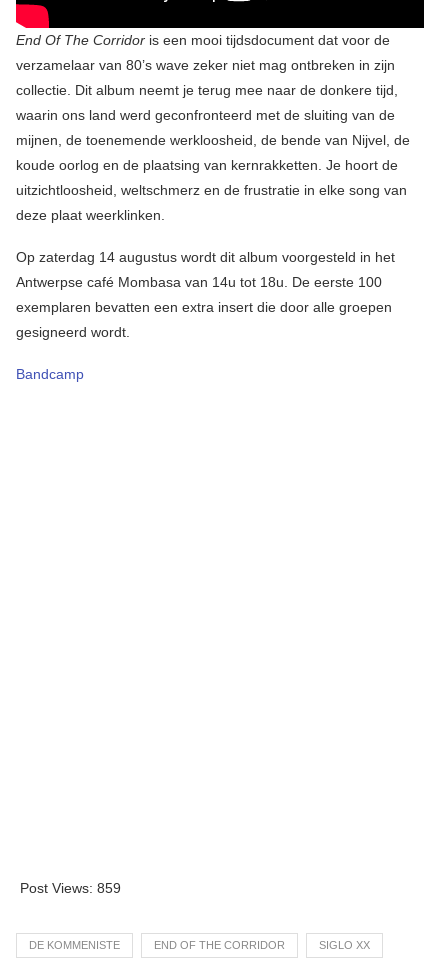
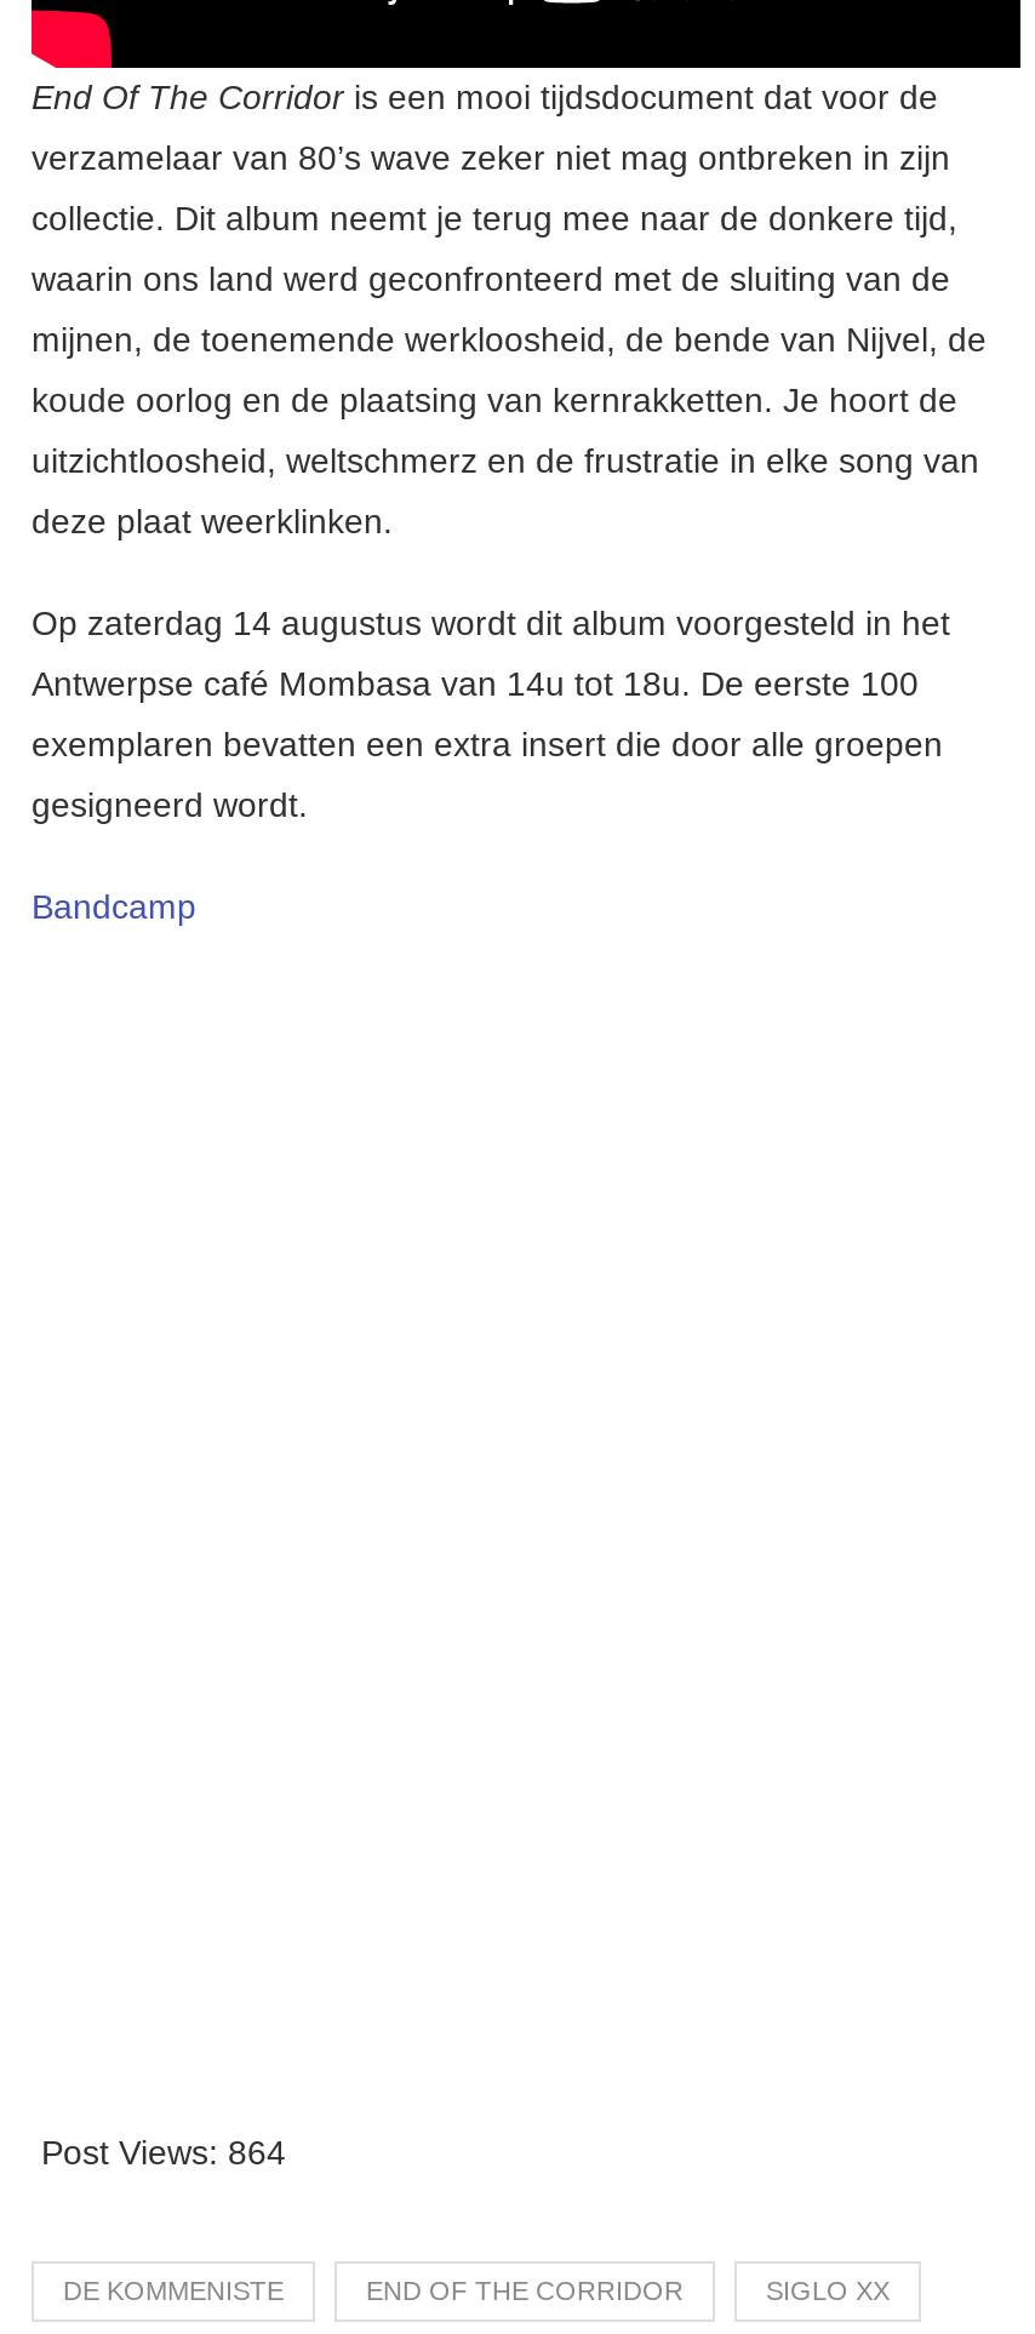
- Post Views: 859
+ Post Views: 864
